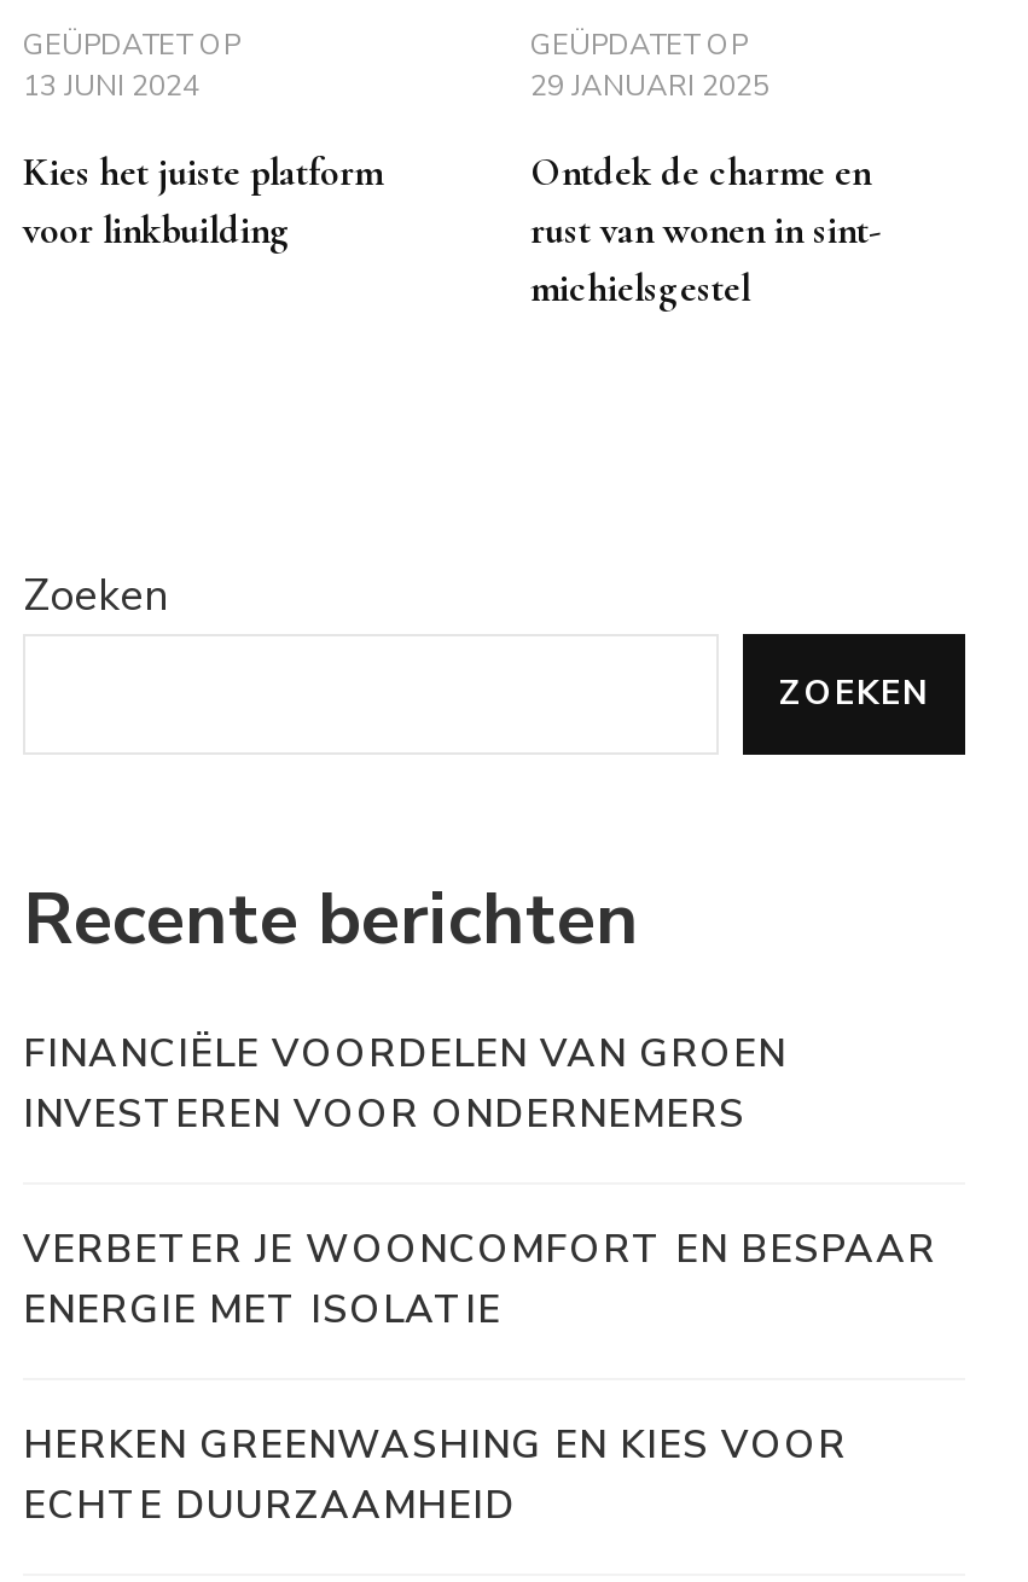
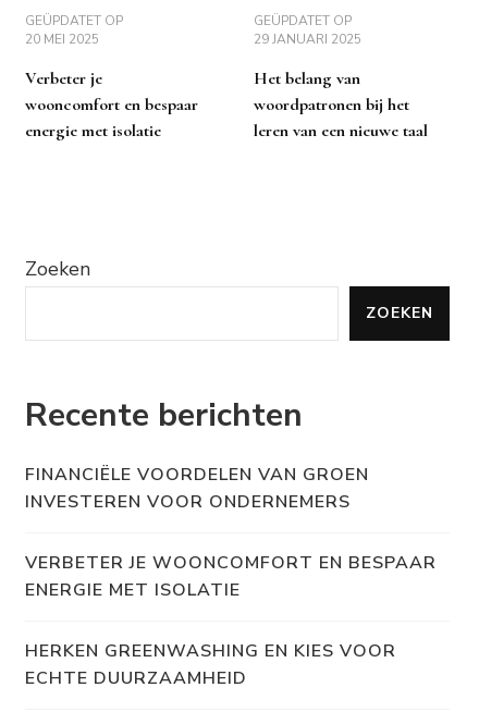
- 13 JUNI 2024
+ 20 MEI 2025

- Kies het juiste platform
- voor linkbuilding
+ Verbeter je
+ wooncomfort en bespaar
+ energie met isolatie

- Ontdek de charme en
- rust van wonen in sint-
- michielsgestel
+ Het belang van
+ woordpatronen bij het
+ leren van een nieuwe taal
